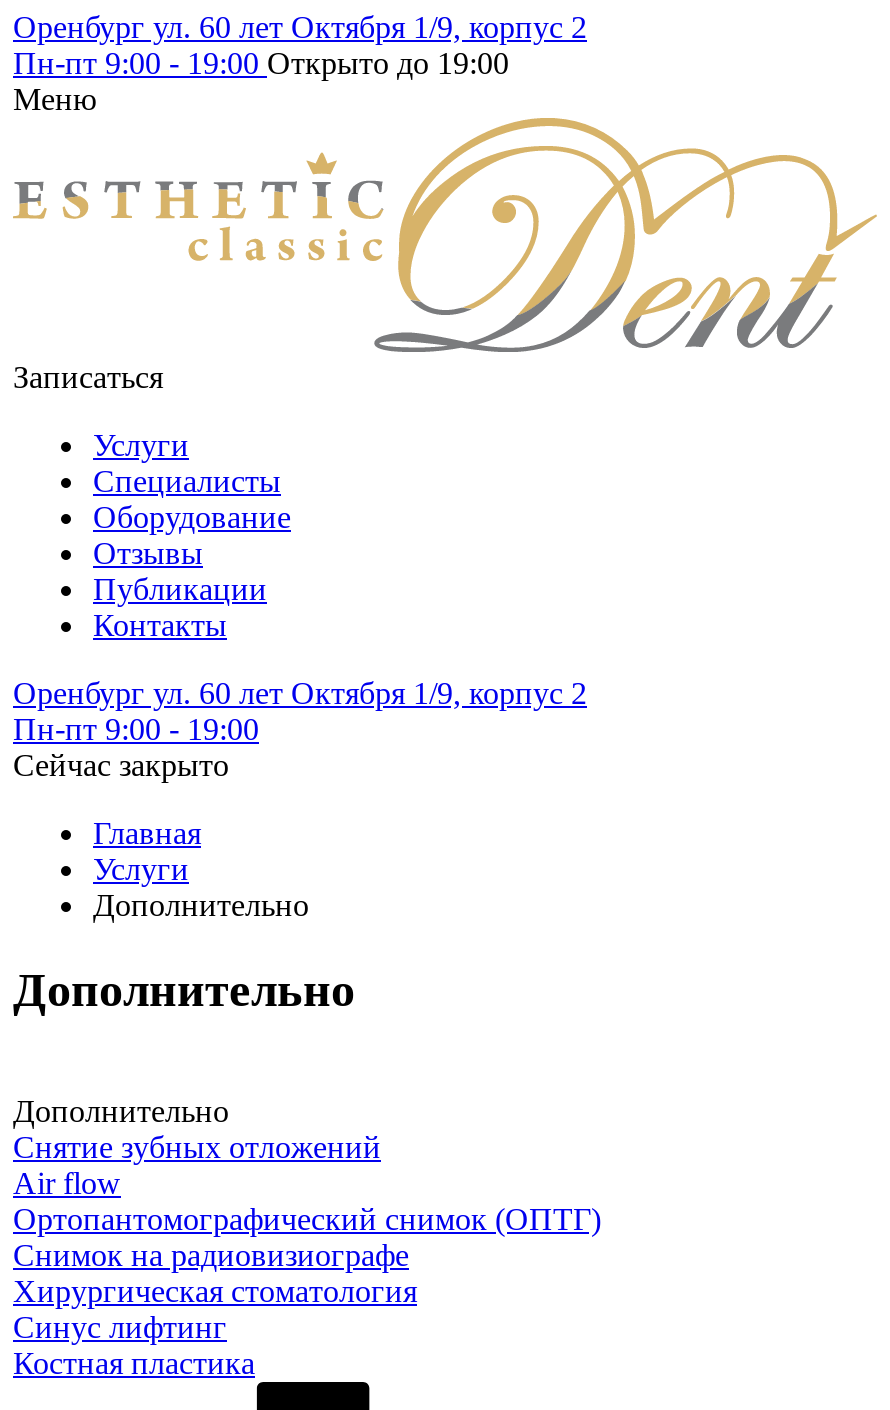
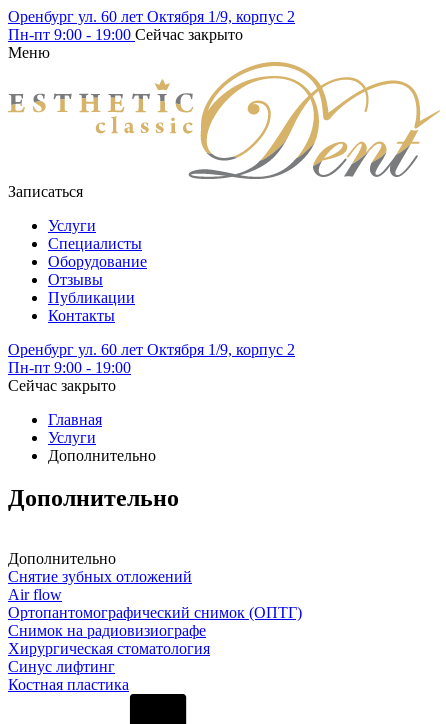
- Пн-пт9:00 - 19:00 Открыто до 19:00
+ Пн-пт9:00 - 19:00 Сейчас закрыто
